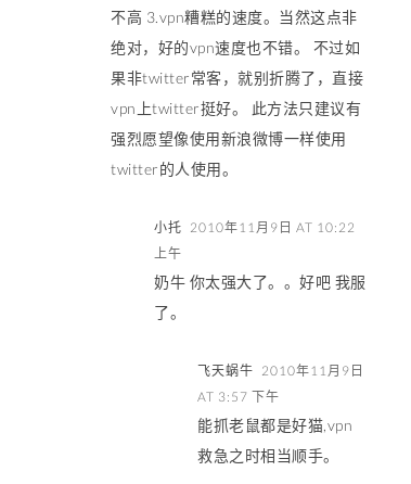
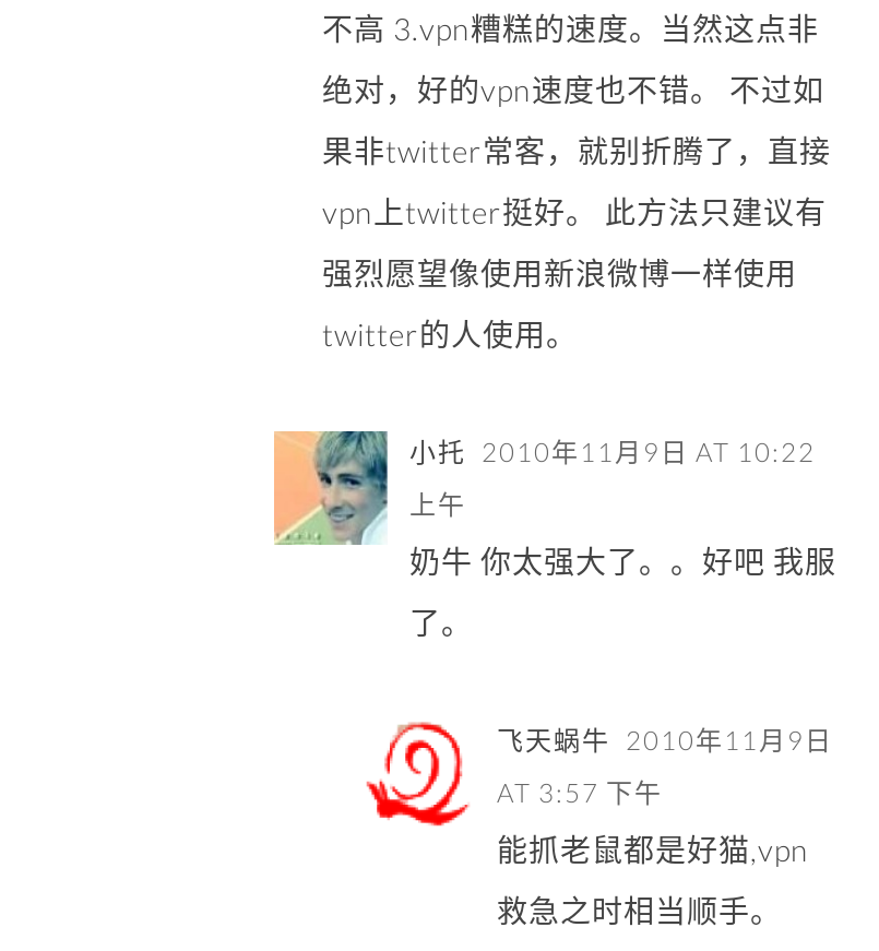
+ [image]

+ [image]
